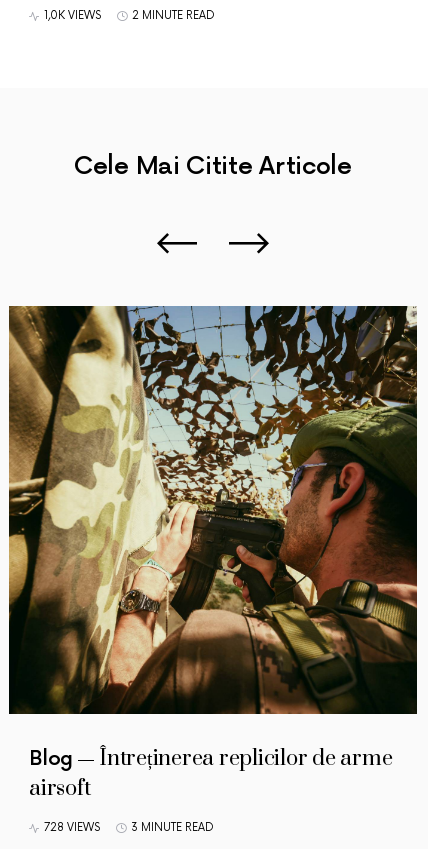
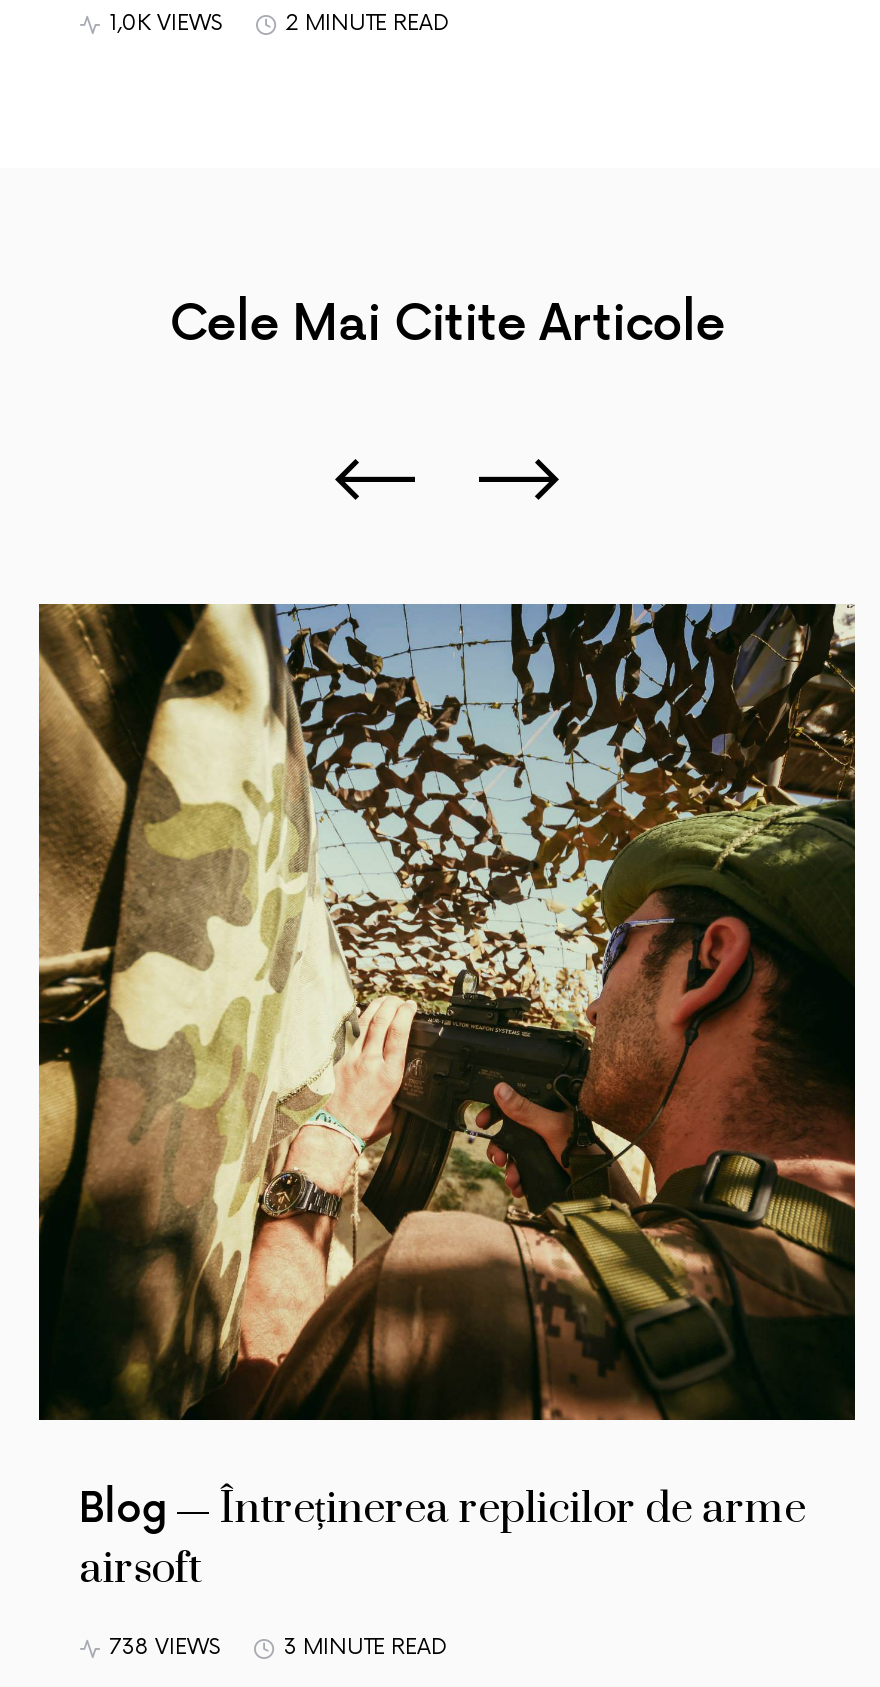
- 728 VIEWS
+ 738 VIEWS
